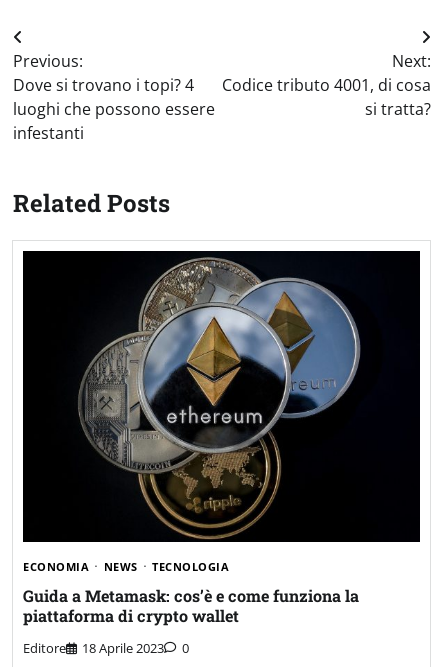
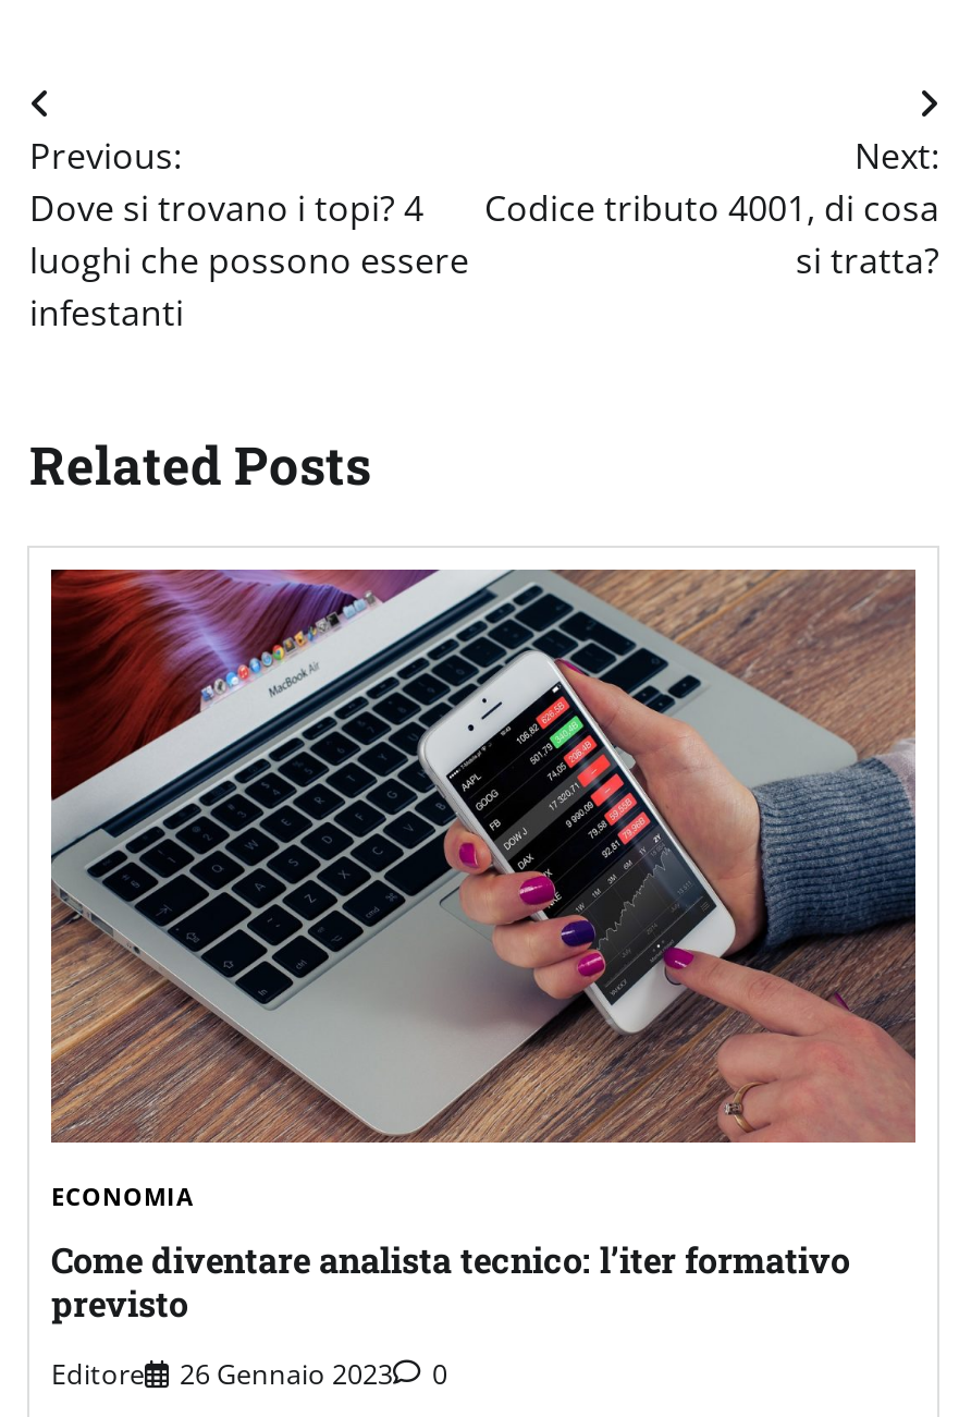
- [image]
+ [image]

- NEWS
- TECNOLOGIA
- Guida a Metamask: cos’è e come funziona la
- piattaforma di crypto wallet
+ Come diventare analista tecnico: l’iter formativo
+ previsto

- Editore 18 Aprile 2023 0
+ Editore 26 Gennaio 2023 0
